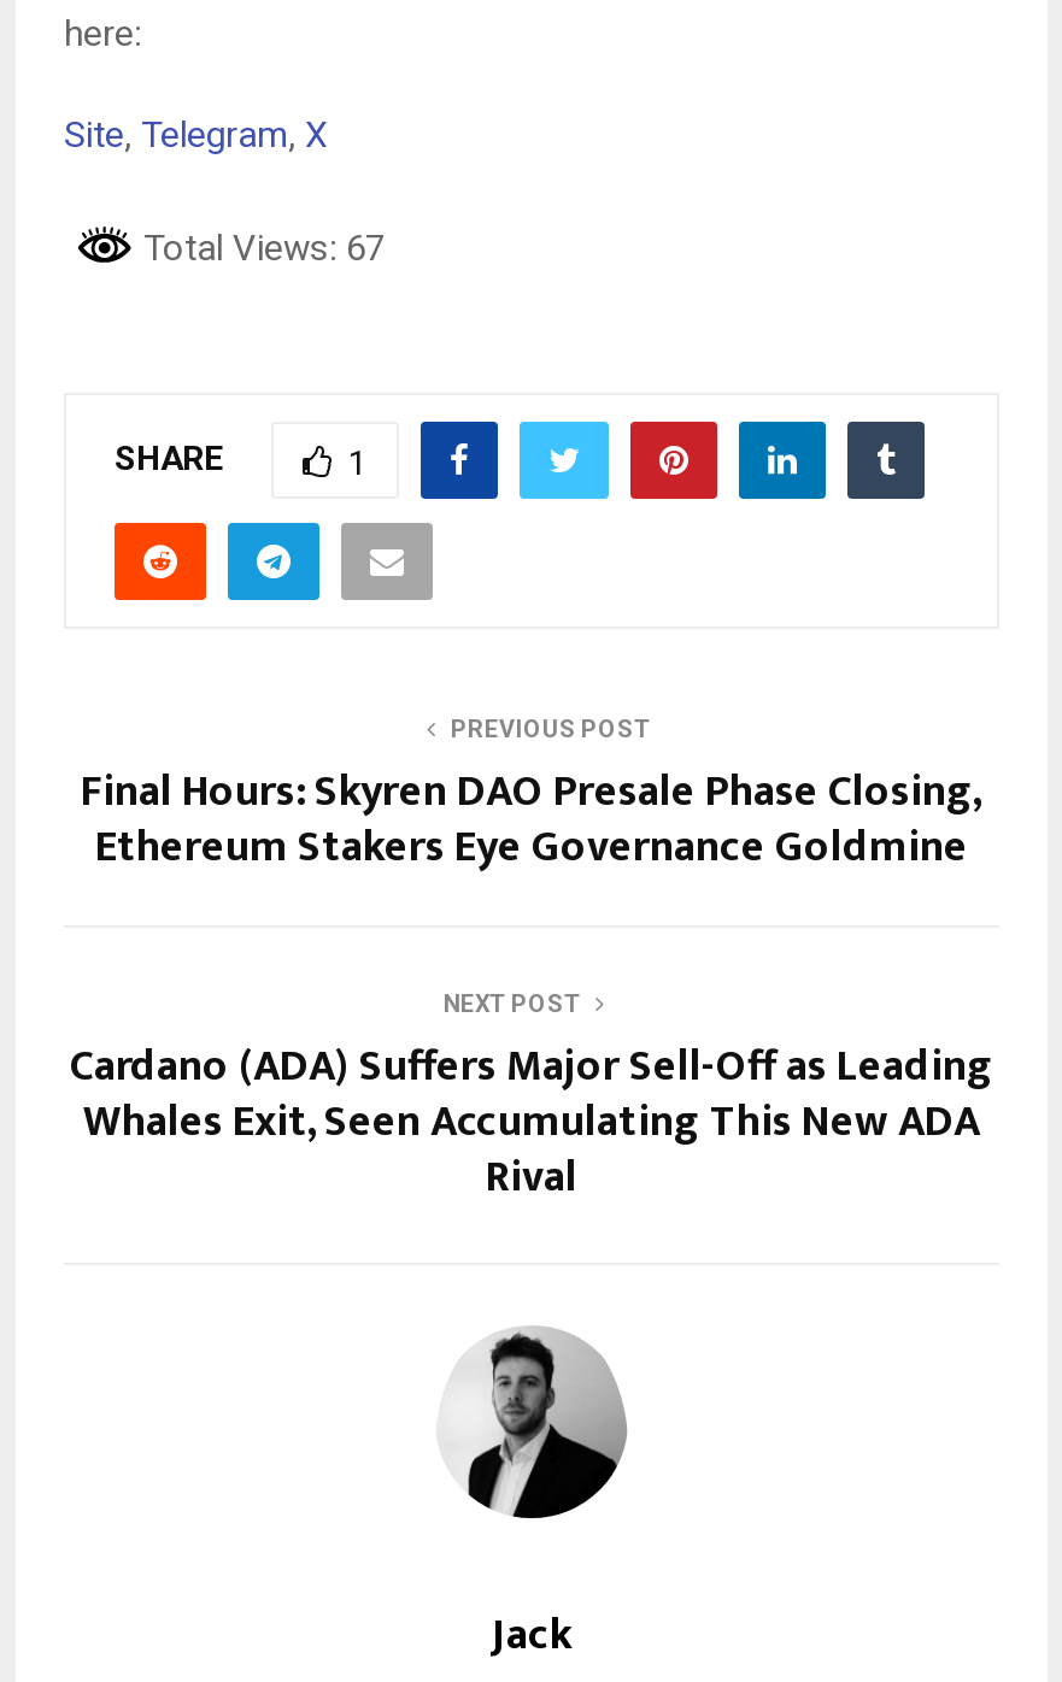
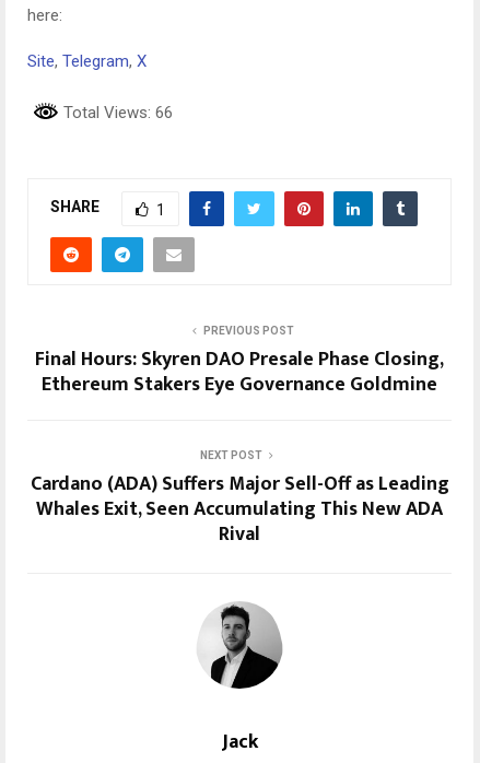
- Total Views: 67
+ Total Views: 66
